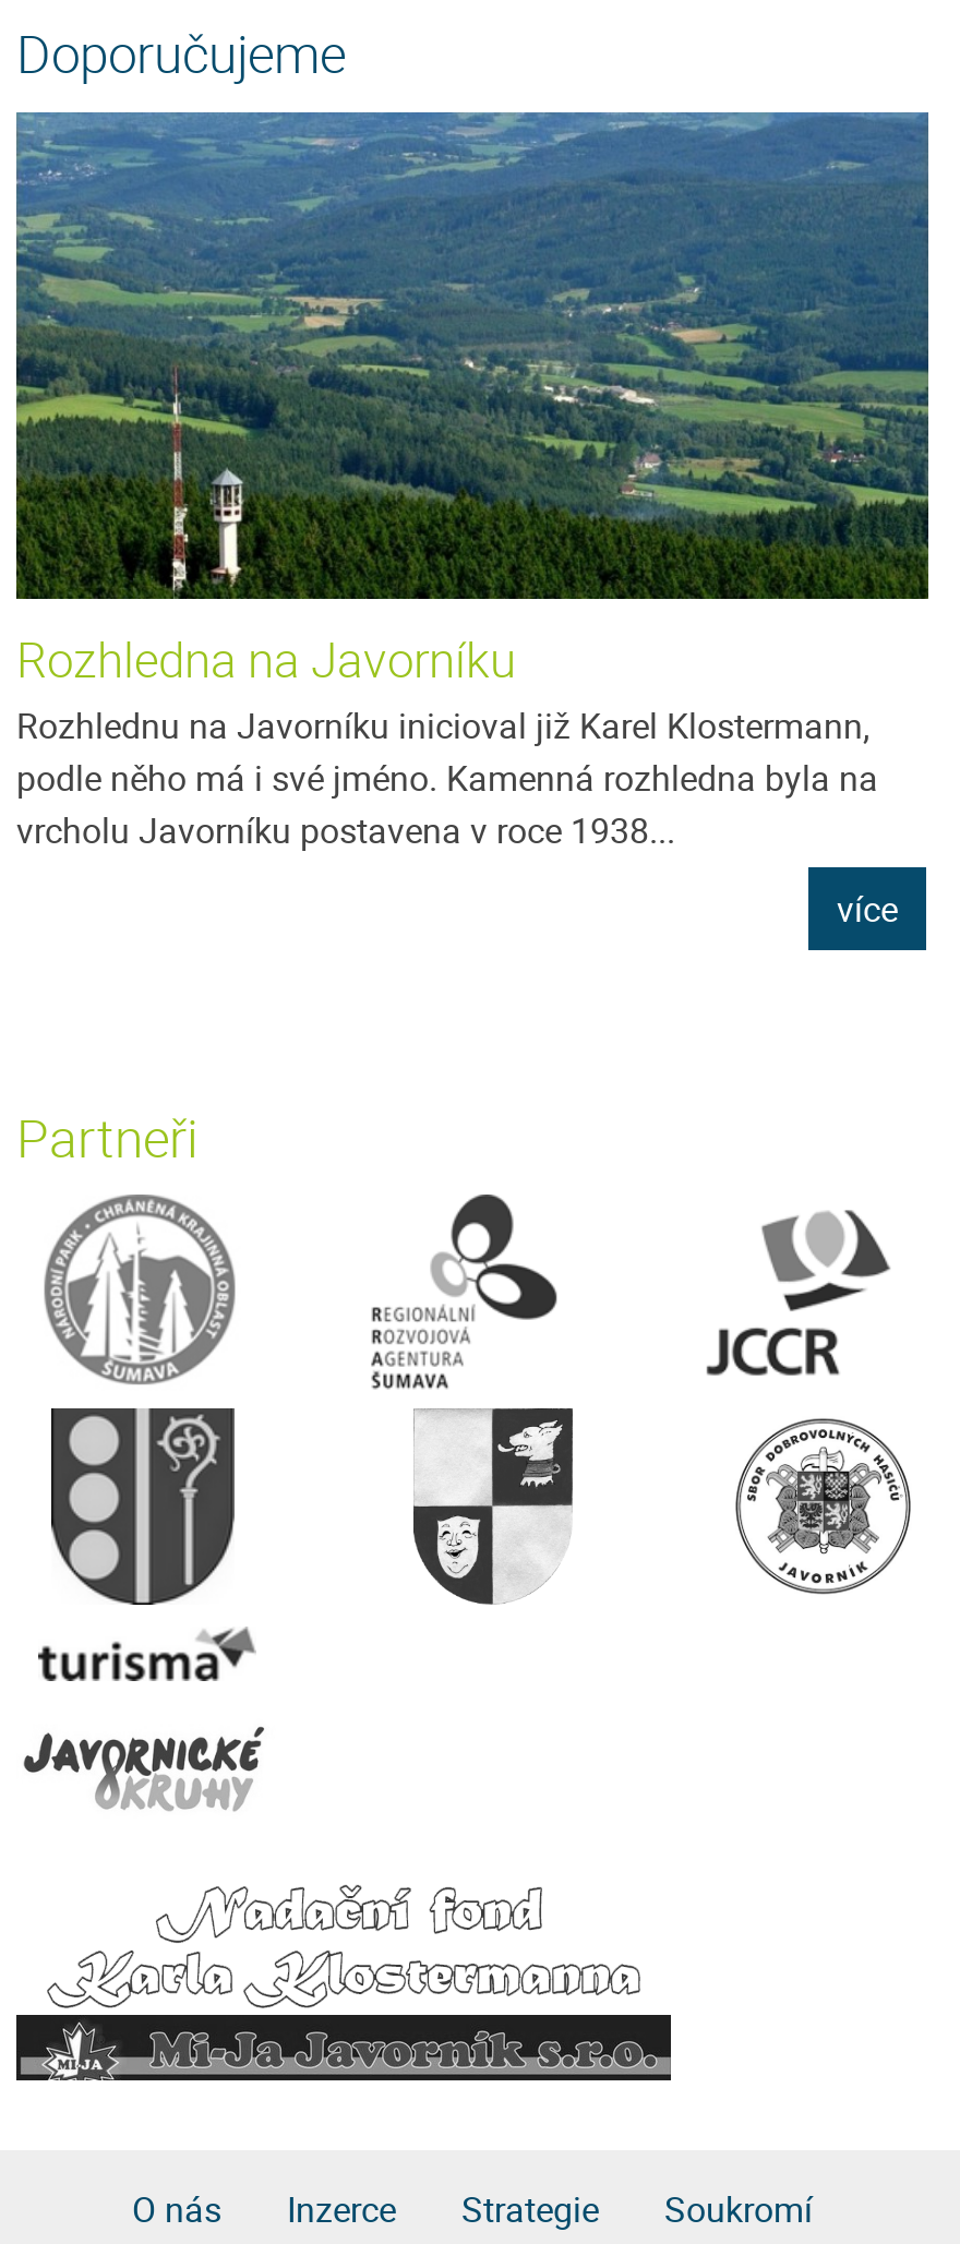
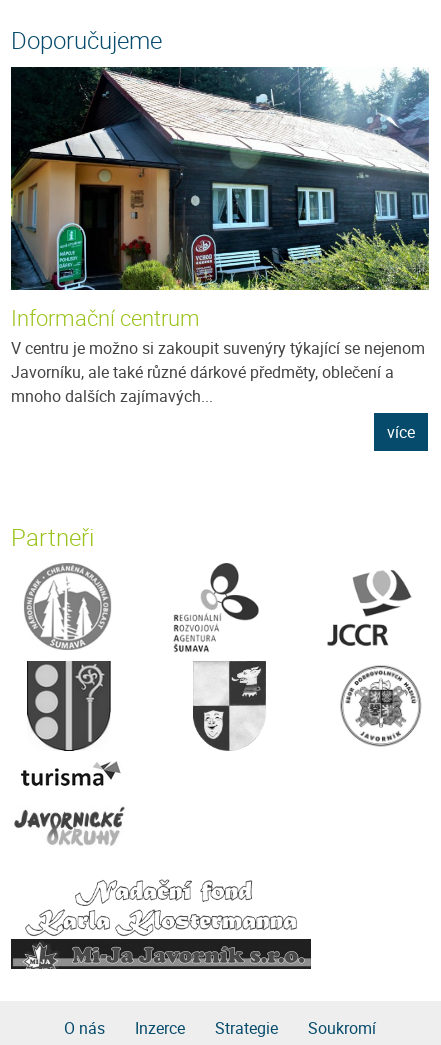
- [image]
- Rozhledna na Javorníku
- Rozhlednu na Javorníku inicioval již Karel Klostermann,
- podle něho má i své jméno. Kamenná rozhledna byla na
- vrcholu Javorníku postavena v roce 1938...
+ [image]
+ Informační centrum
+ V centru je možno si zakoupit suvenýry týkající se nejenom
+ Javorníku, ale také různé dárkové předměty, oblečení a
+ mnoho dalších zajímavých...
